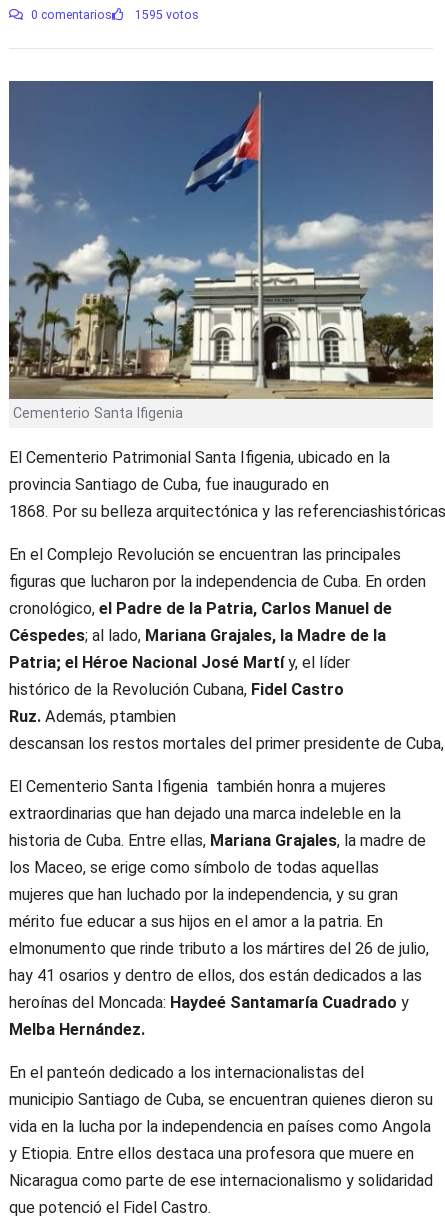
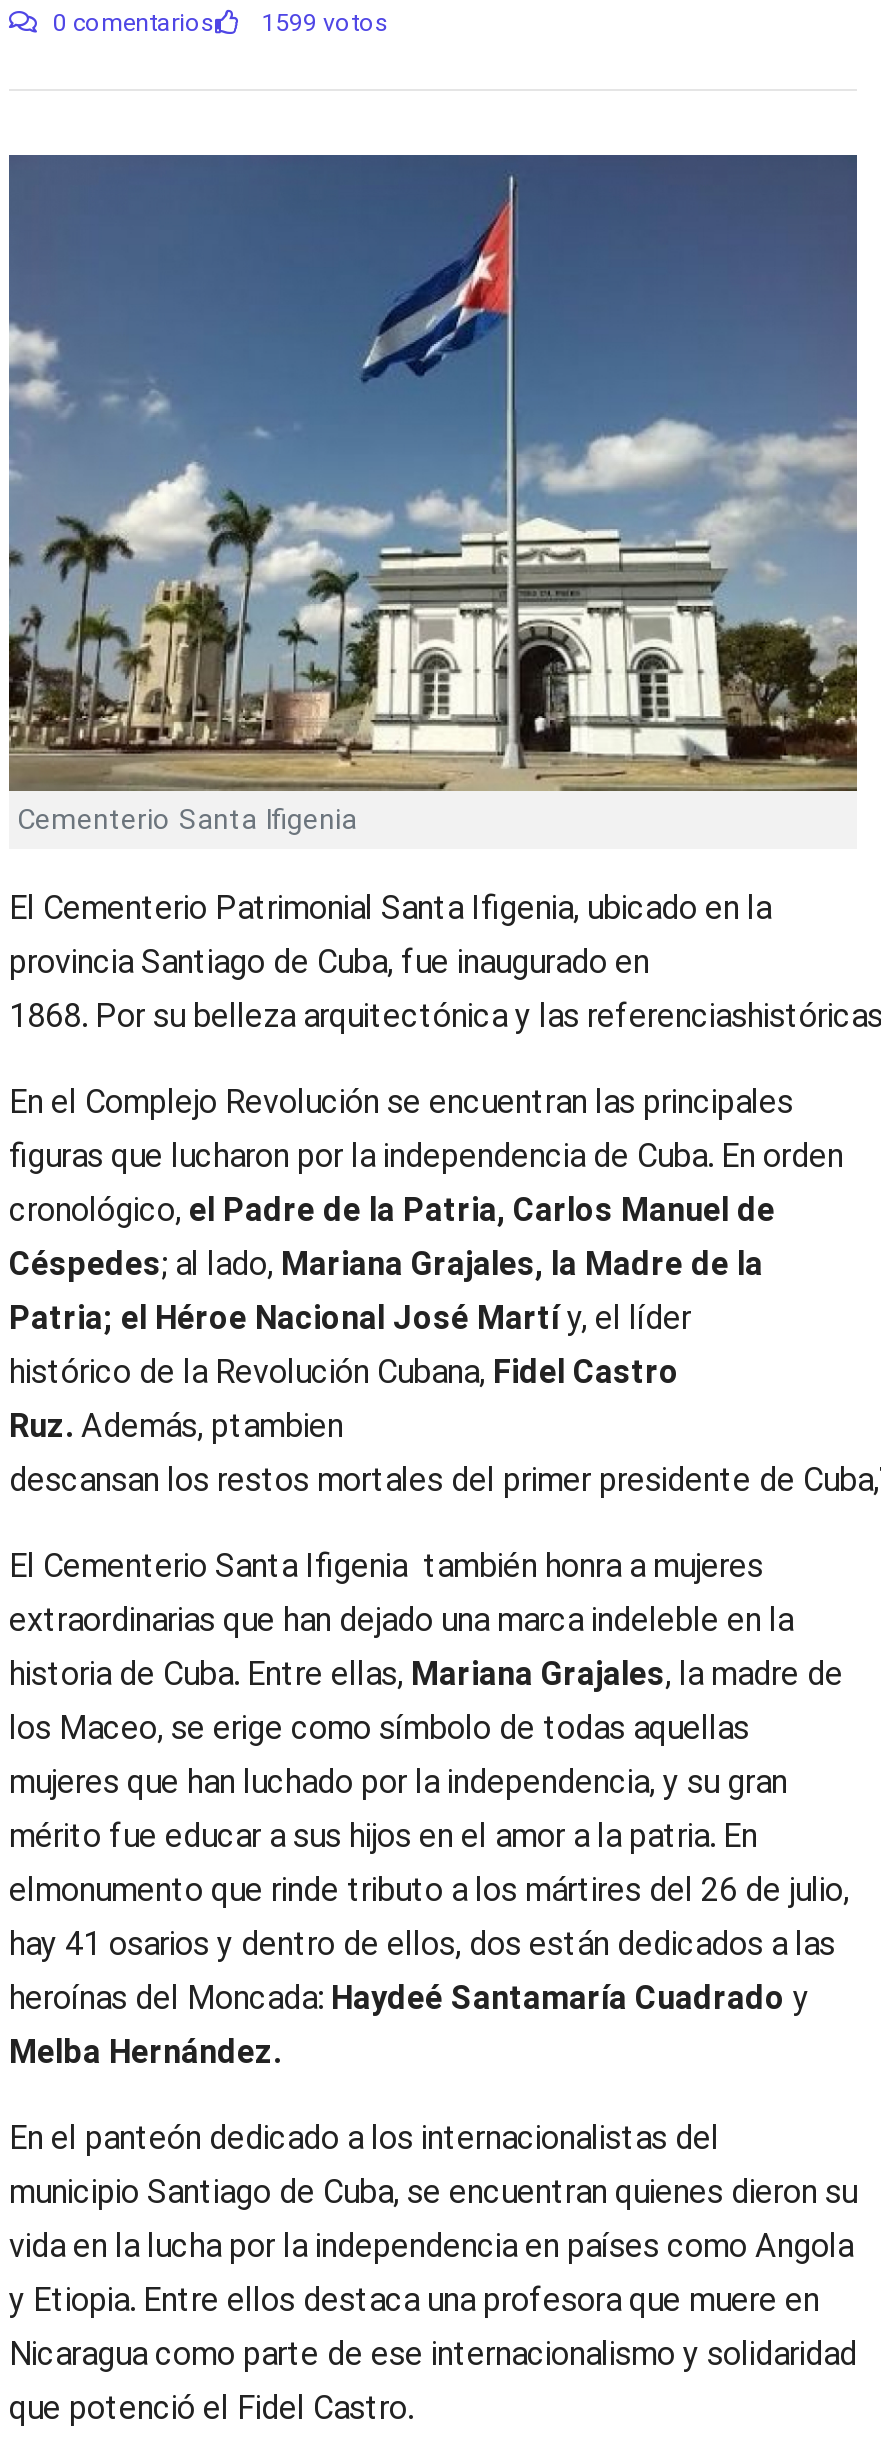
- 0 comentarios 1595 votos
+ 0 comentarios 1599 votos
